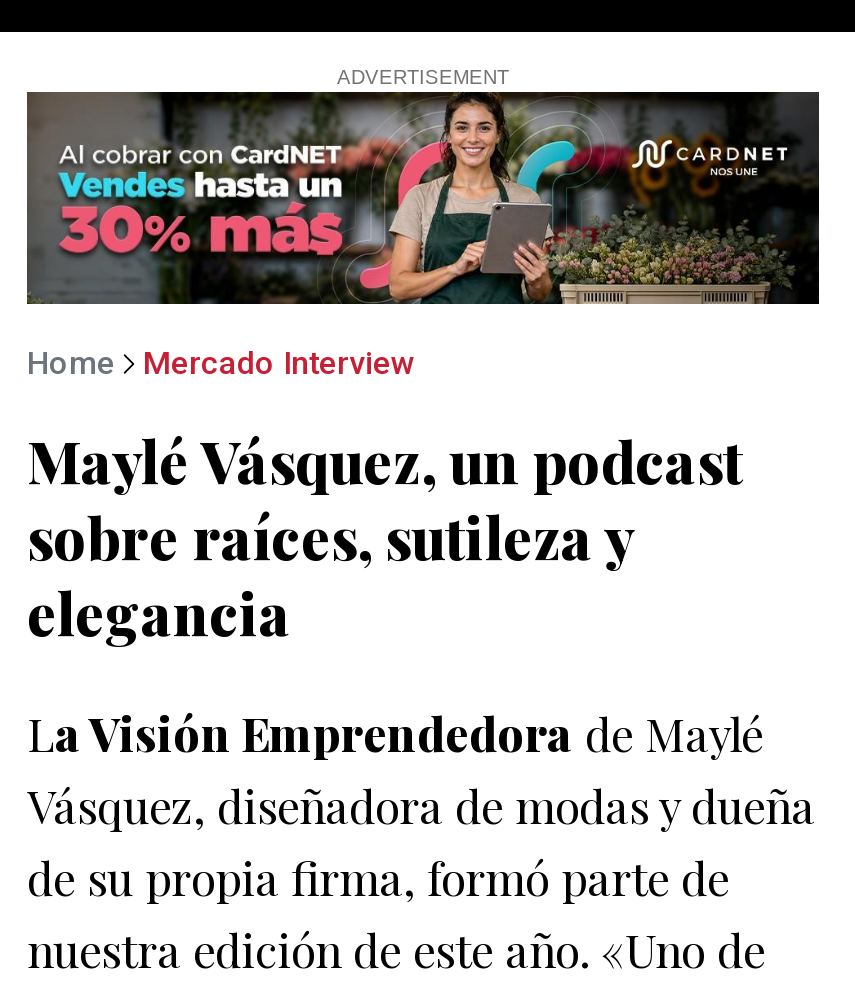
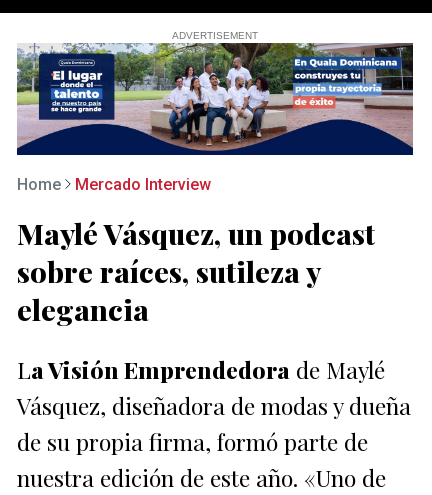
- [image]
+ [image]
